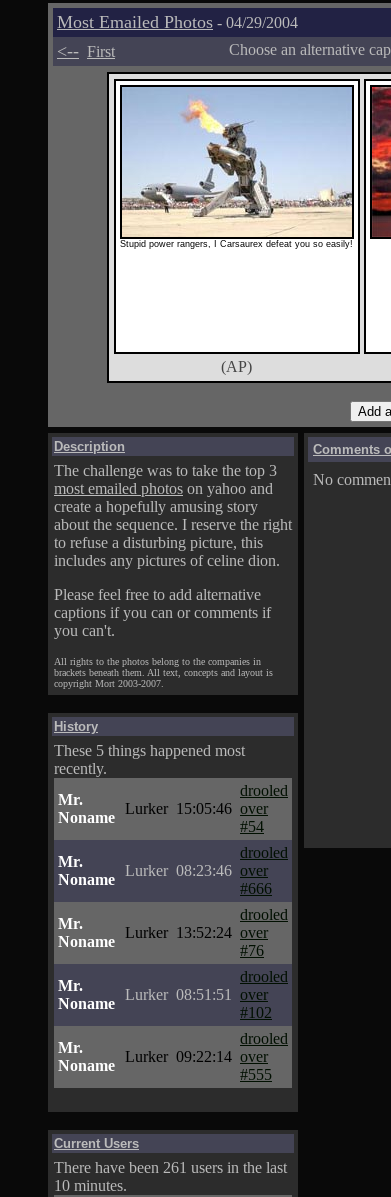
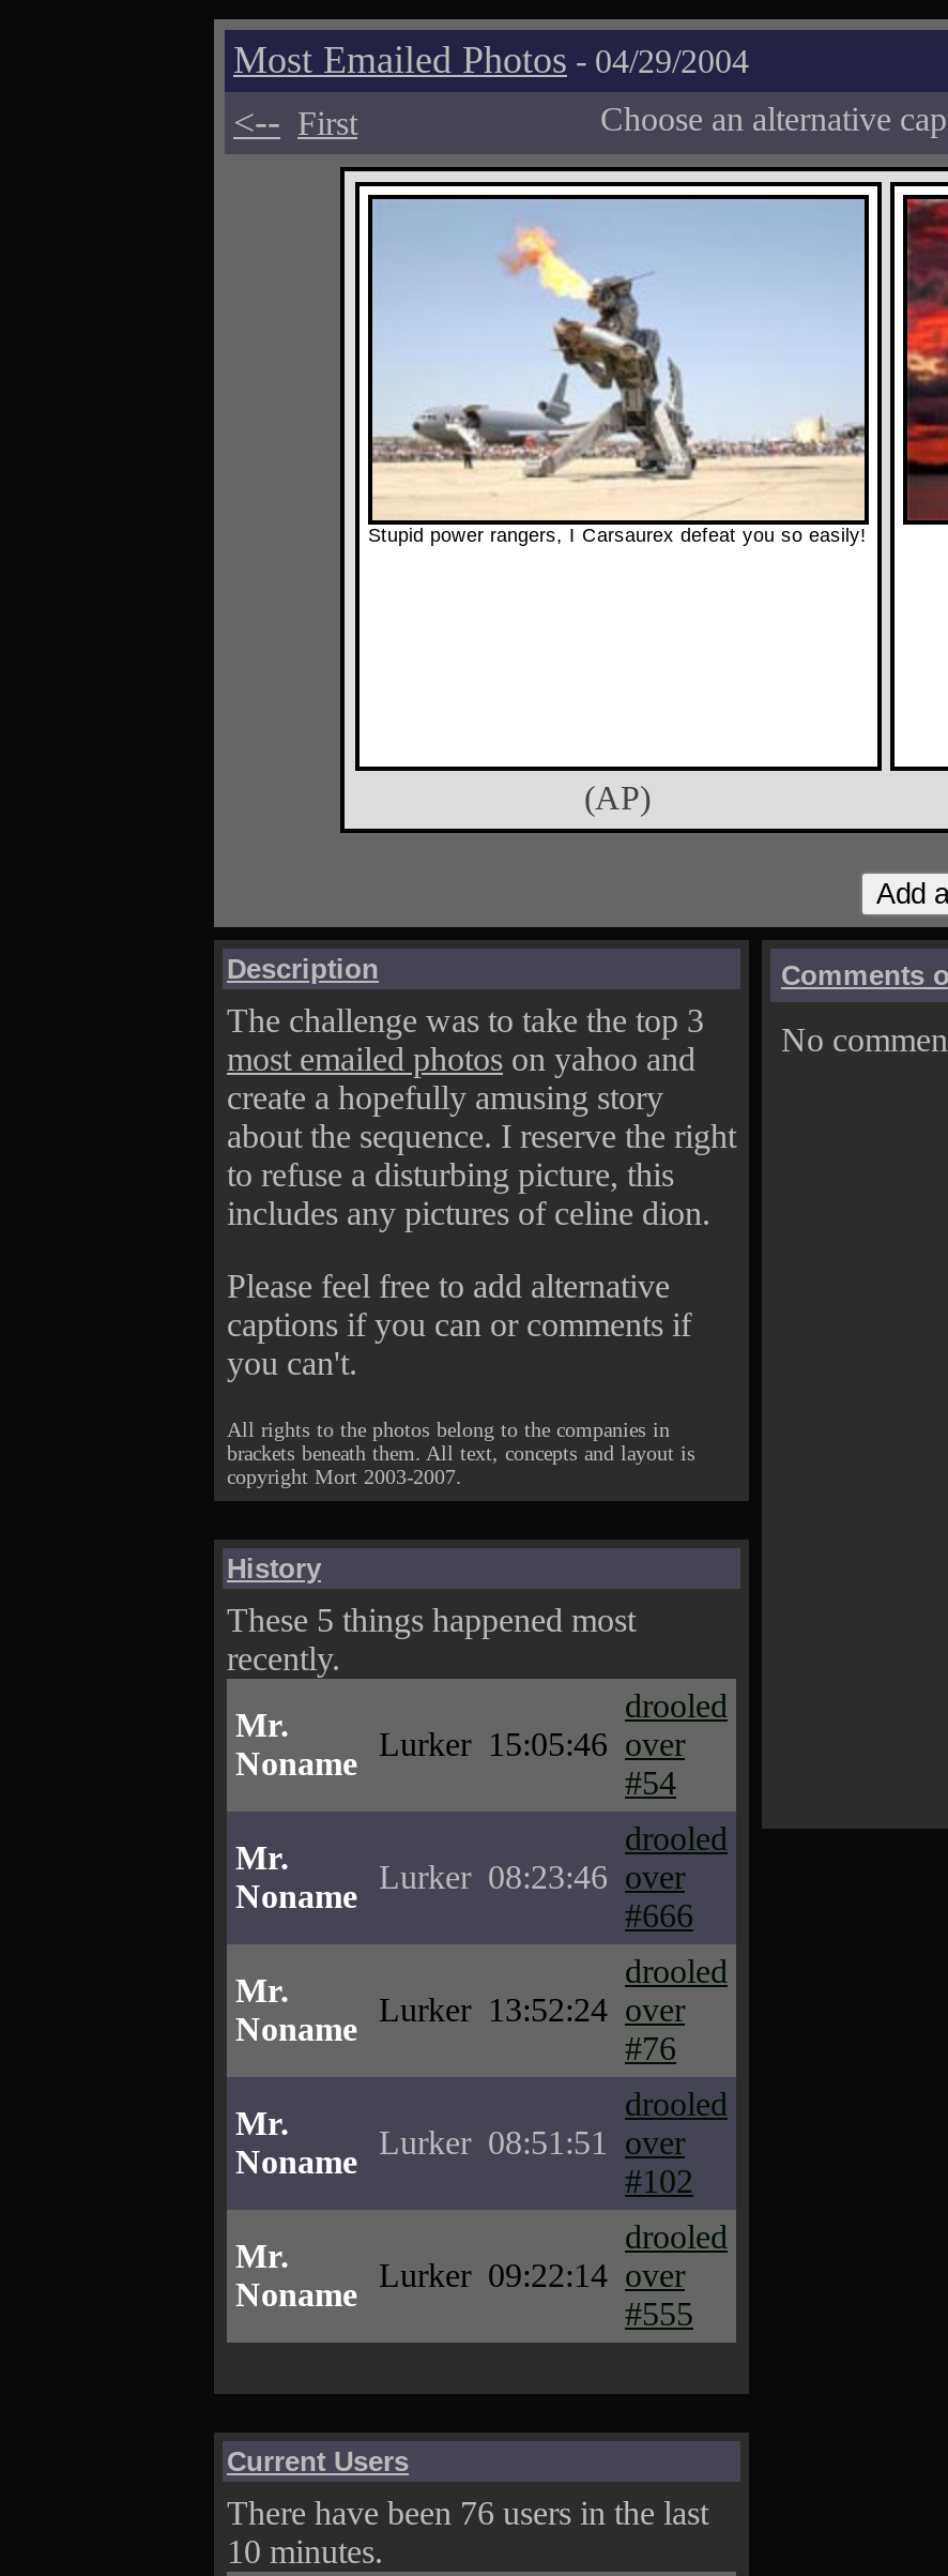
- There have been 261 users in the last
+ There have been 76 users in the last
